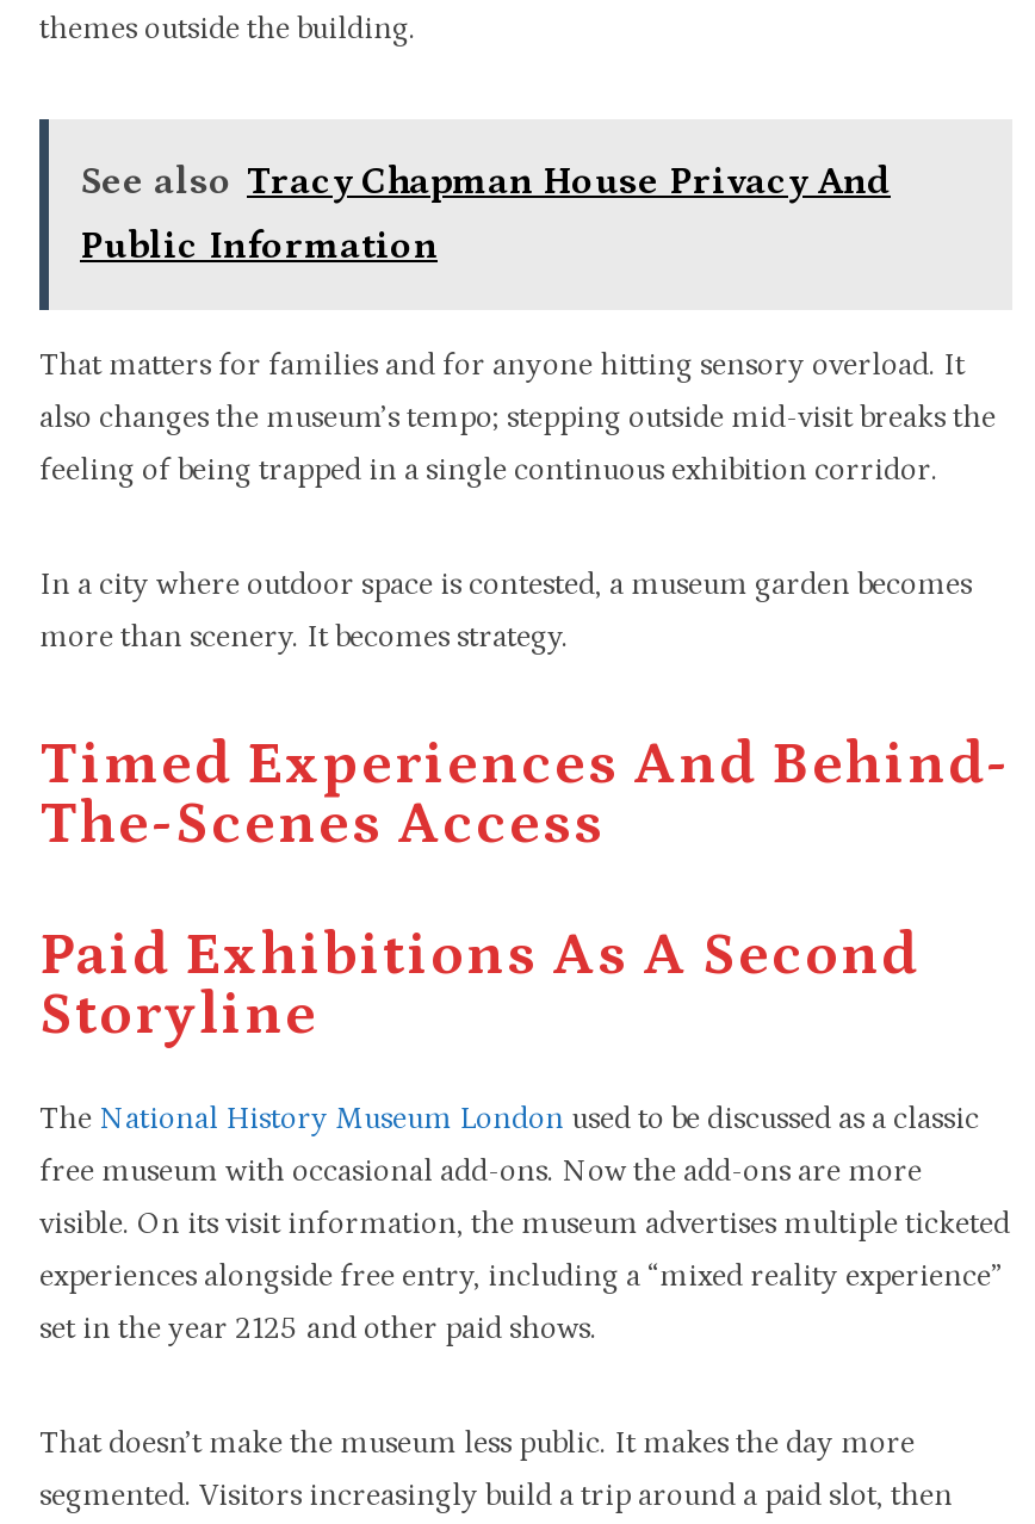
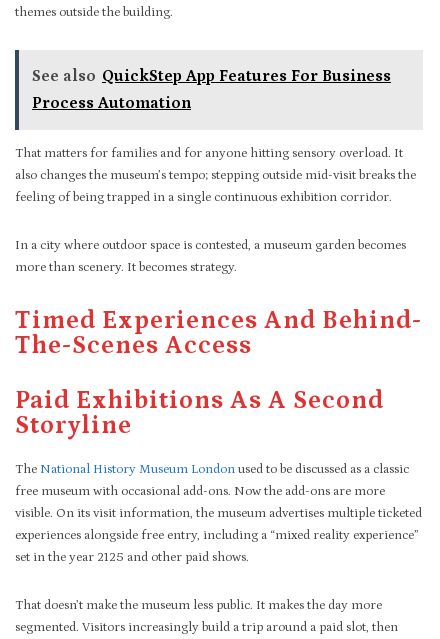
- See also Tracy Chapman House Privacy And
+ See also QuickStep App Features For Business

- Public Information
+ Process Automation
